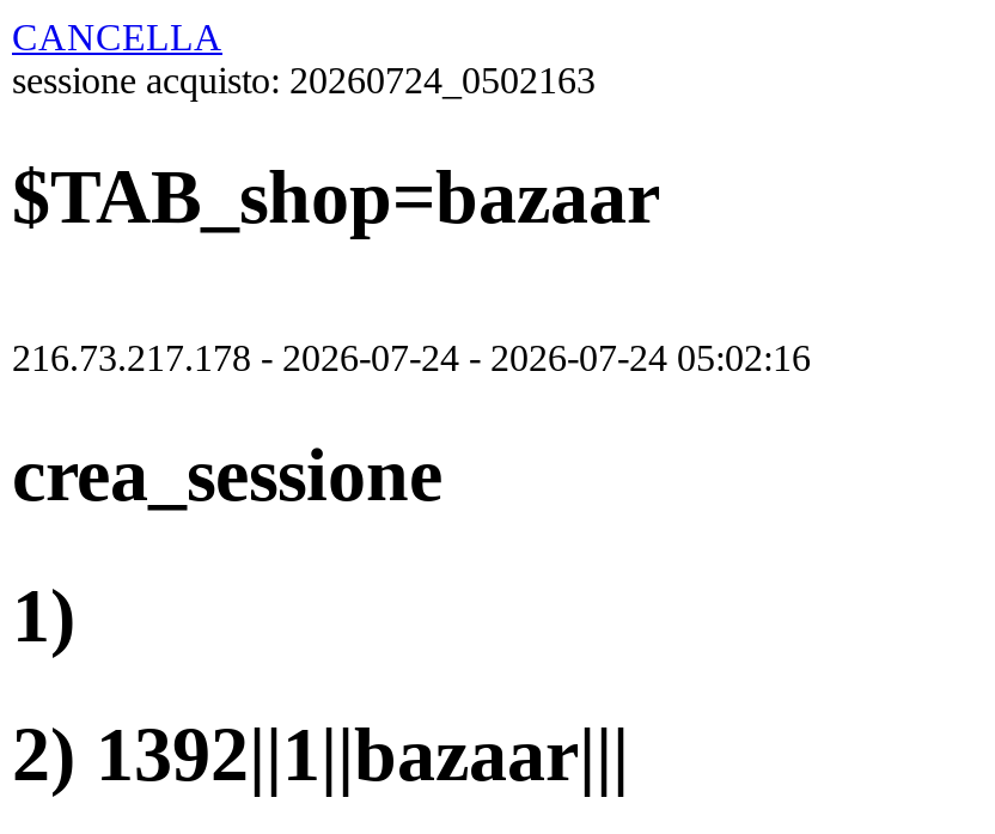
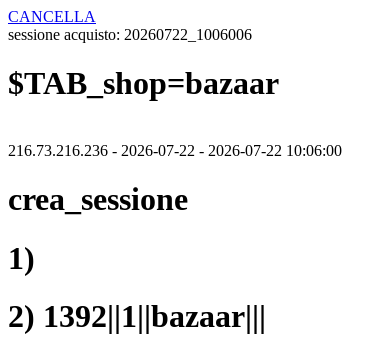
- sessione acquisto: 20260724_0502163
+ sessione acquisto: 20260722_1006006

- 216.73.217.178 - 2026-07-24 - 2026-07-24 05:02:16
+ 216.73.216.236 - 2026-07-22 - 2026-07-22 10:06:00
